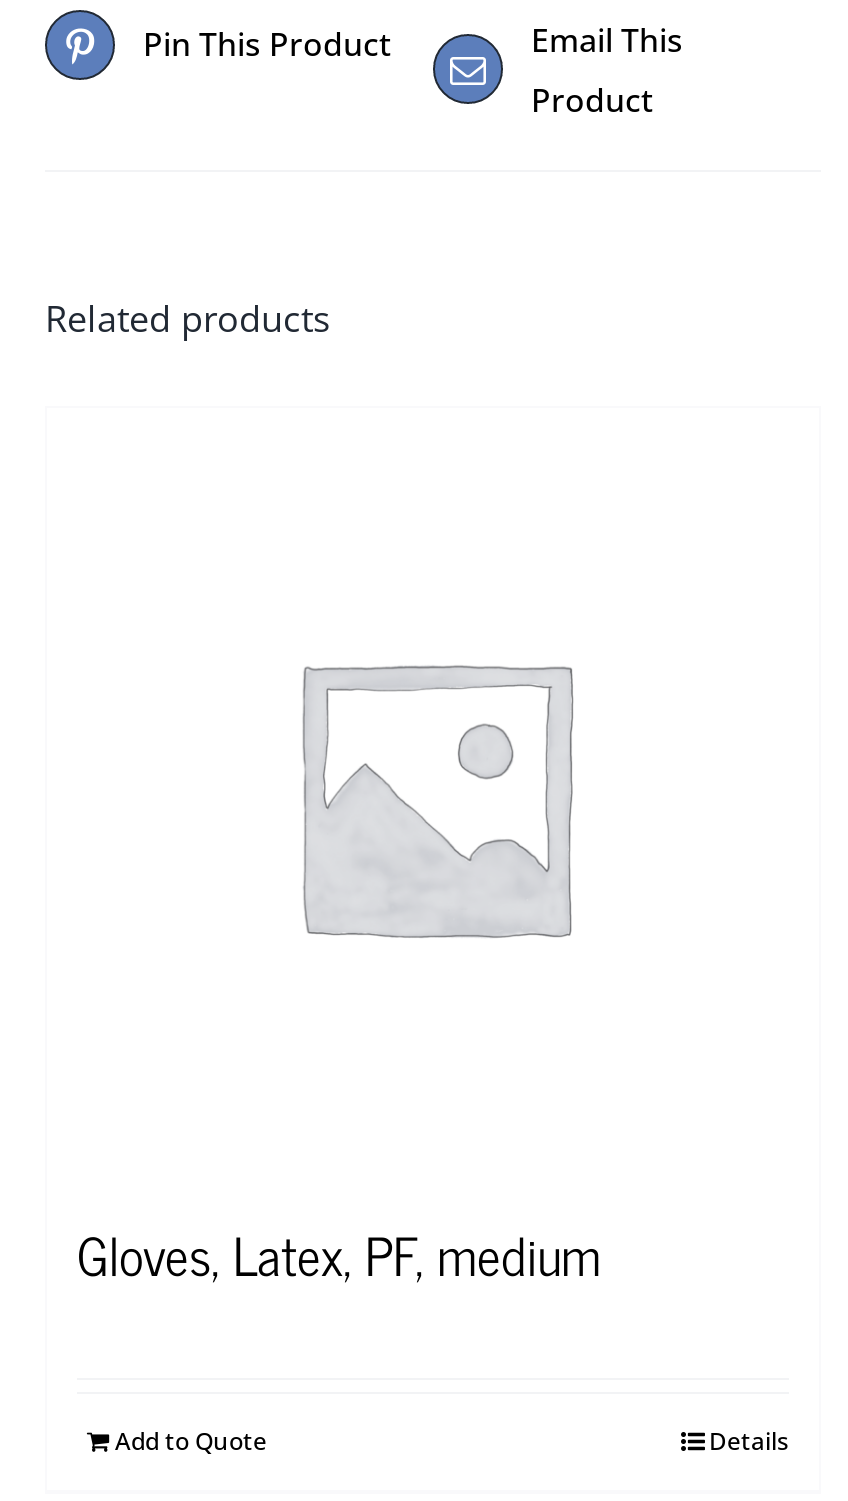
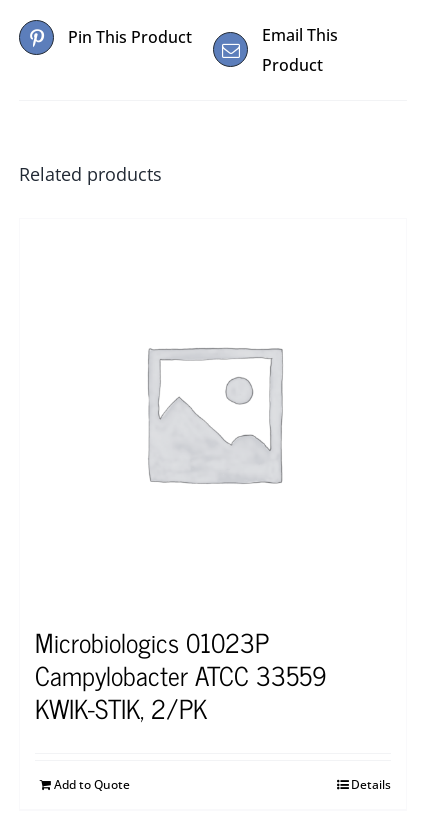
- Gloves, Latex, PF, medium
+ Microbiologics 01023P
+ Campylobacter ATCC 33559
+ KWIK-STIK, 2/PK
